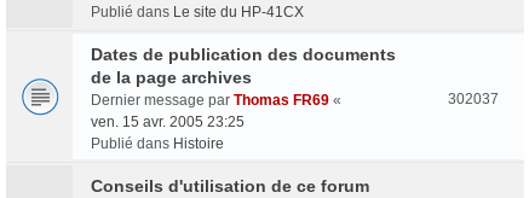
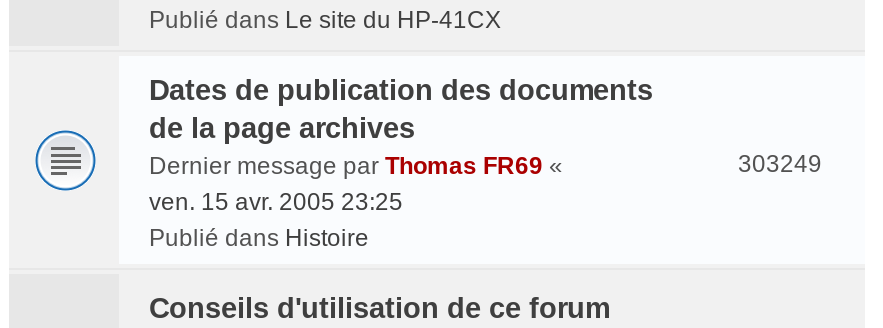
- 302037
+ 303249
